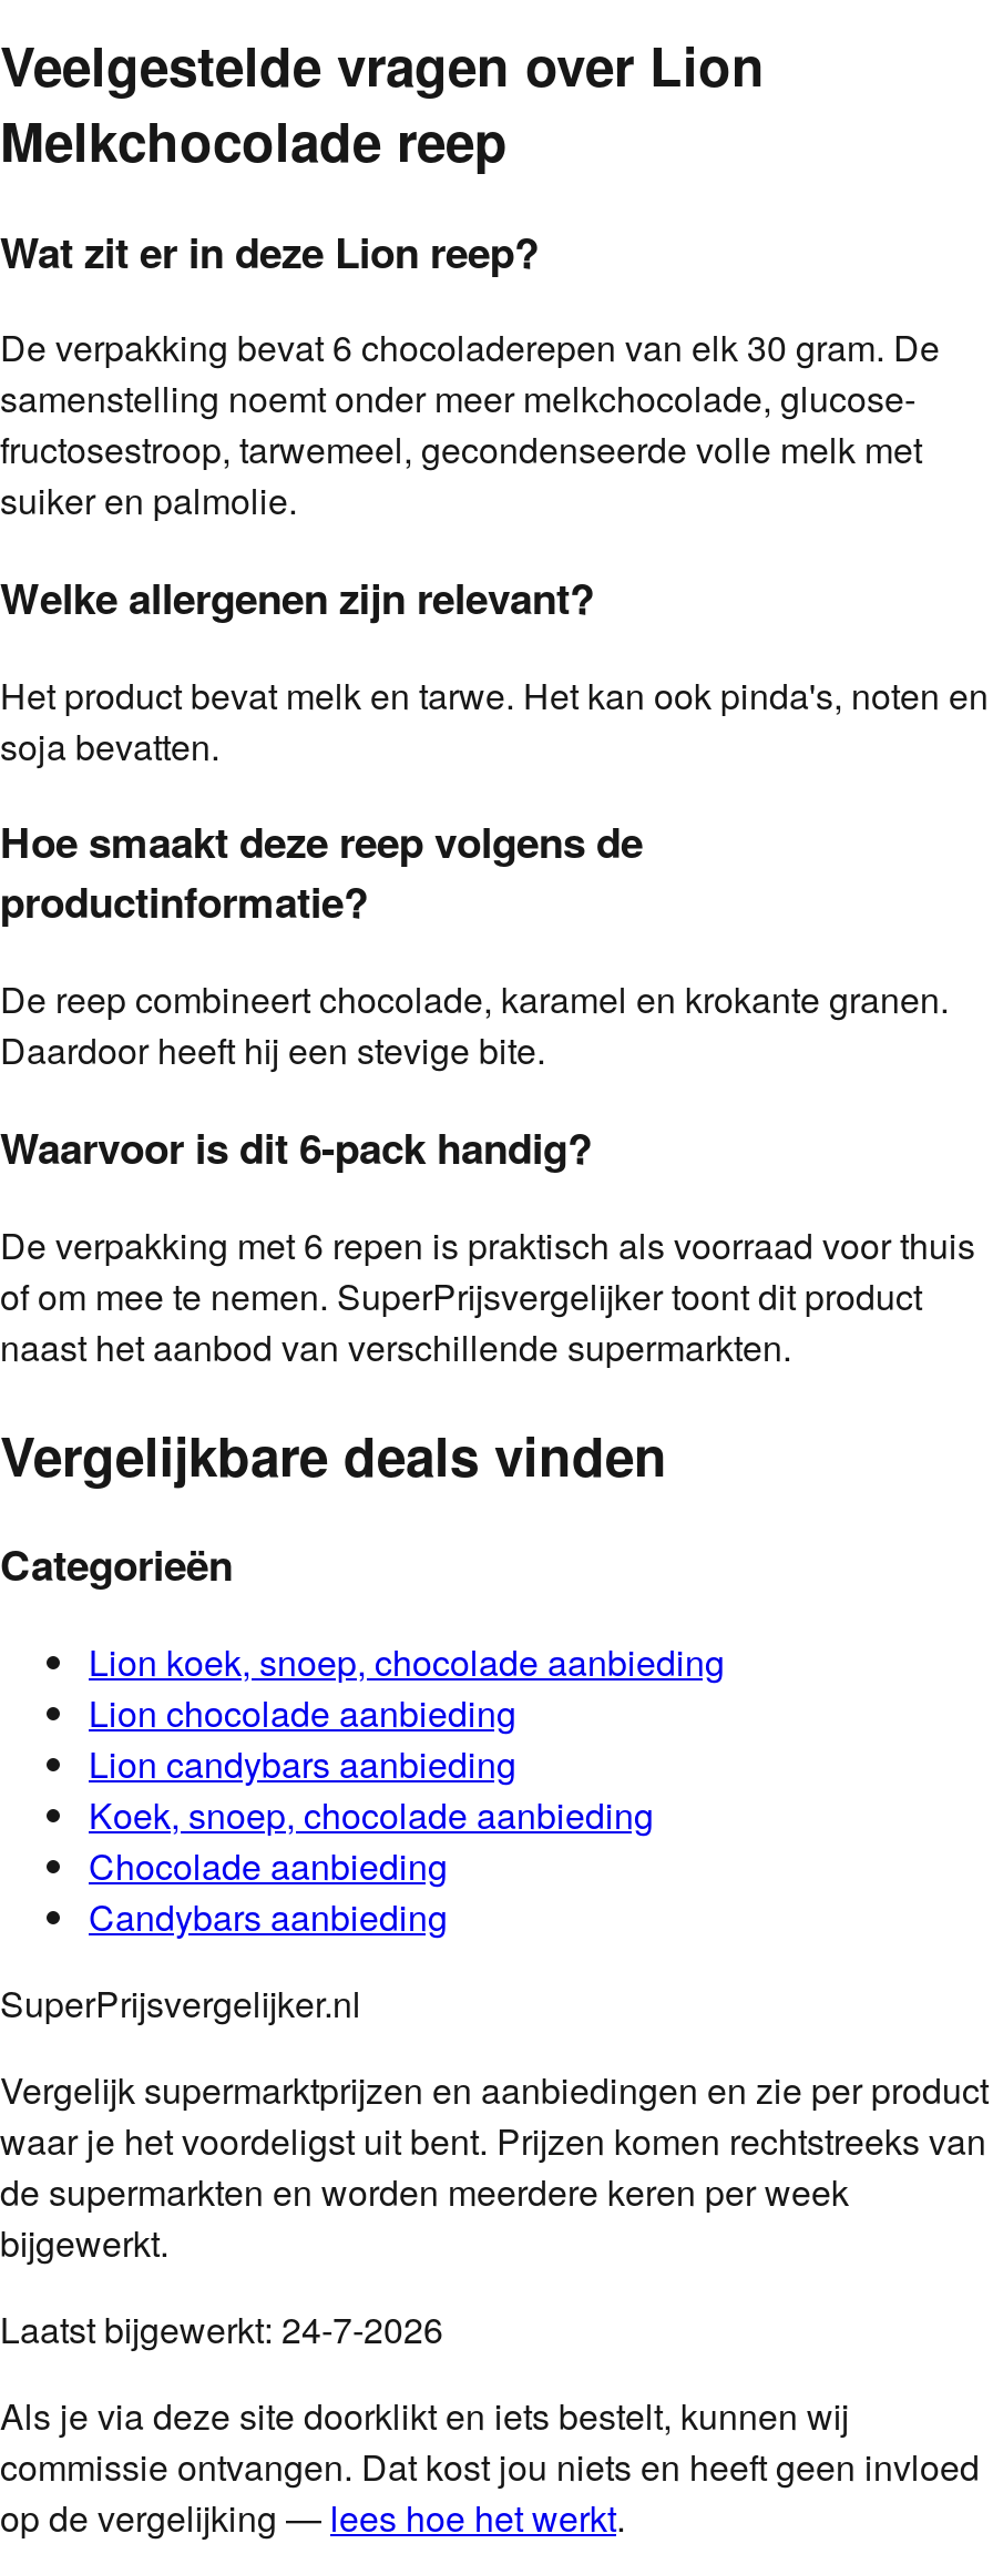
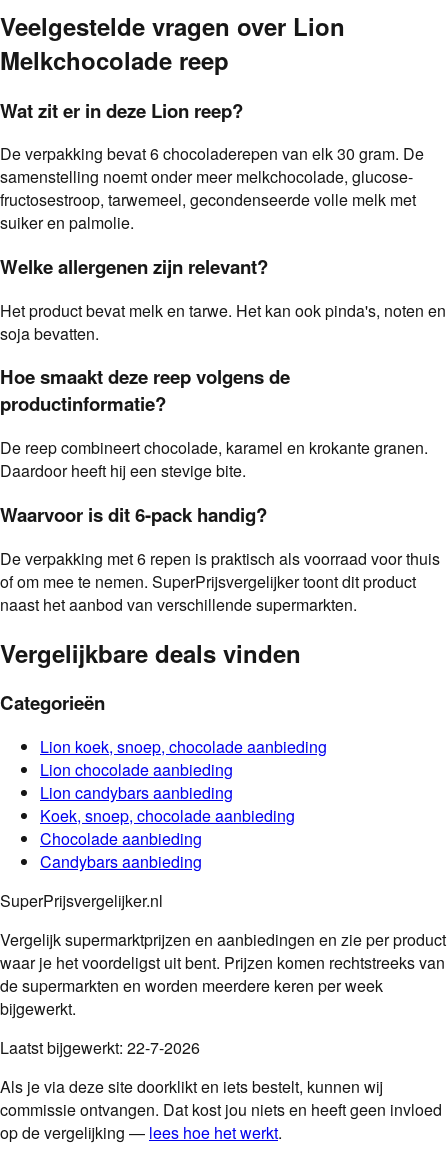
- Laatst bijgewerkt: 24-7-2026
+ Laatst bijgewerkt: 22-7-2026
